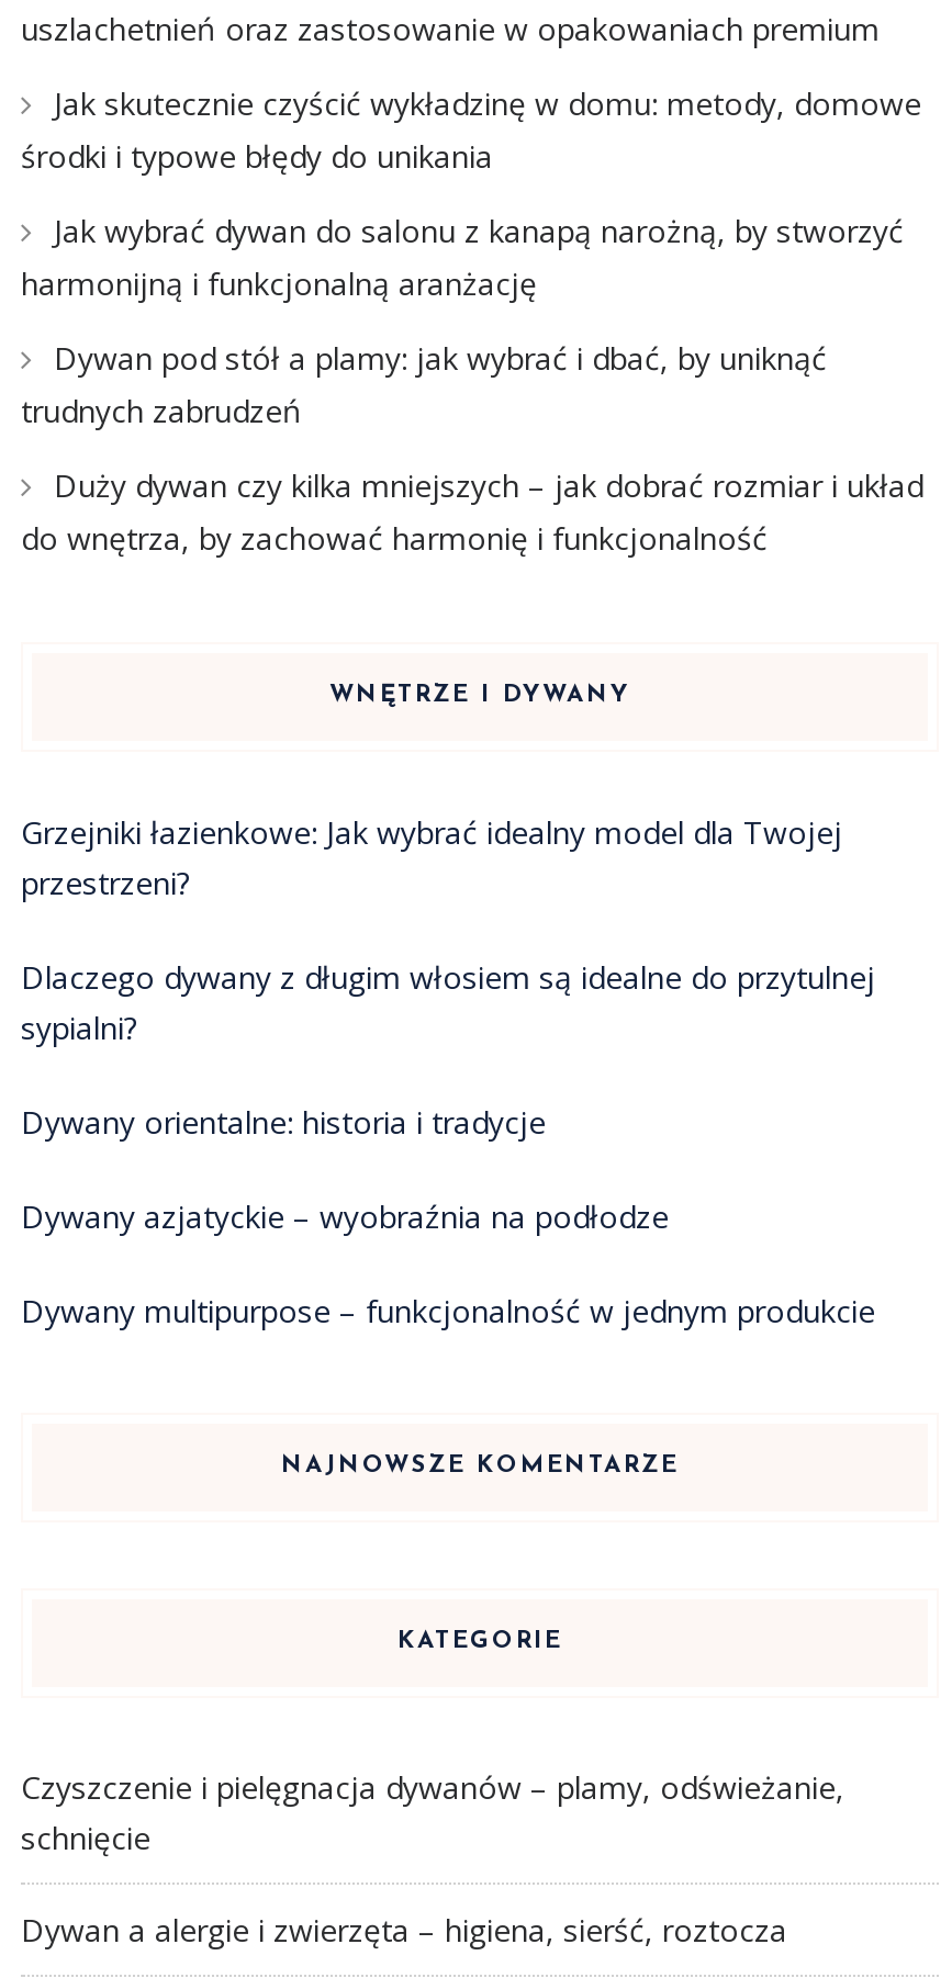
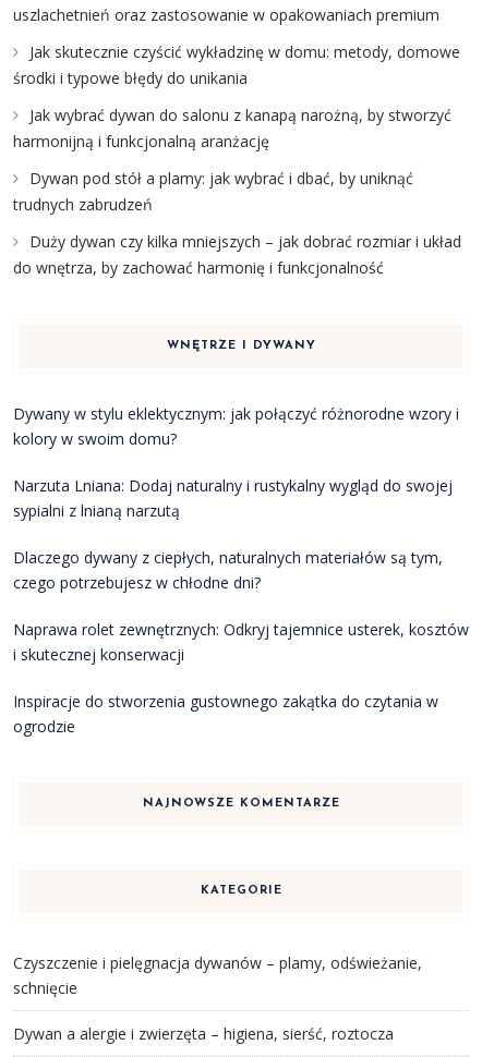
- Grzejniki łazienkowe: Jak wybrać idealny model dla Twojej
- przestrzeni?
+ Dywany w stylu eklektycznym: jak połączyć różnorodne wzory i
+ kolory w swoim domu?

- Dlaczego dywany z długim włosiem są idealne do przytulnej
- sypialni?
+ Narzuta Lniana: Dodaj naturalny i rustykalny wygląd do swojej
+ sypialni z lnianą narzutą

- Dywany orientalne: historia i tradycje
+ Dlaczego dywany z ciepłych, naturalnych materiałów są tym,
+ czego potrzebujesz w chłodne dni?

- Dywany azjatyckie – wyobraźnia na podłodze
+ Naprawa rolet zewnętrznych: Odkryj tajemnice usterek, kosztów
+ i skutecznej konserwacji

- Dywany multipurpose – funkcjonalność w jednym produkcie
+ Inspiracje do stworzenia gustownego zakątka do czytania w
+ ogrodzie
